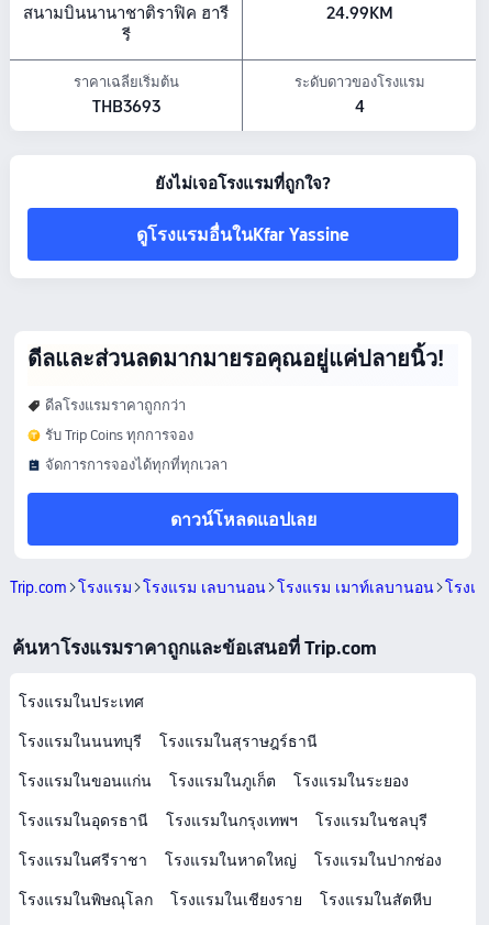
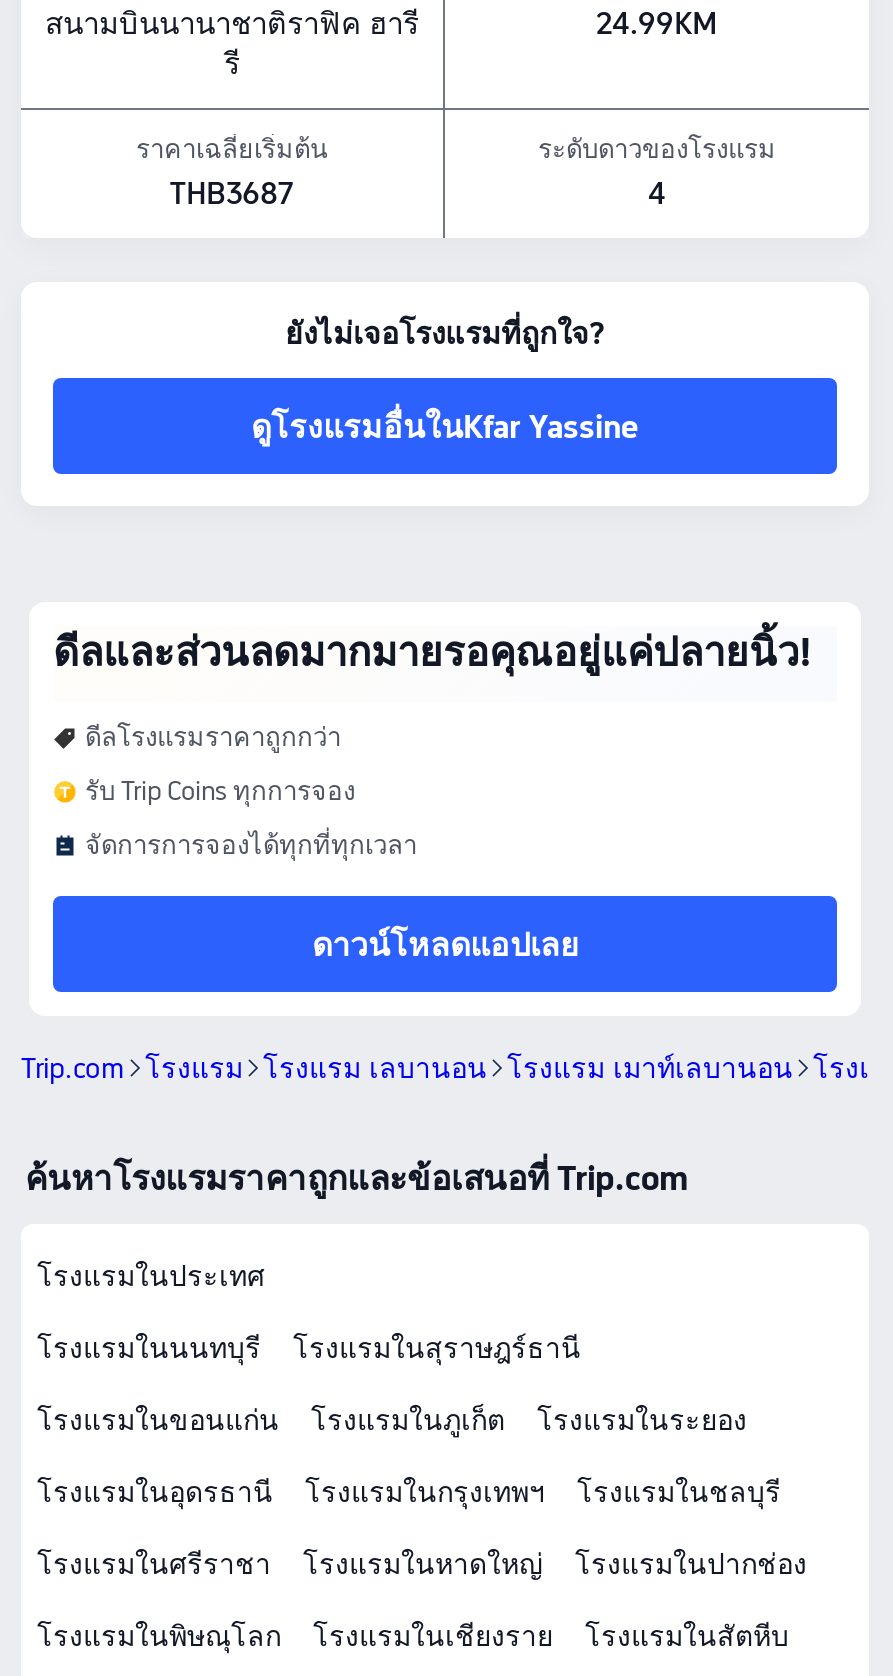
- THB3693
+ THB3687
